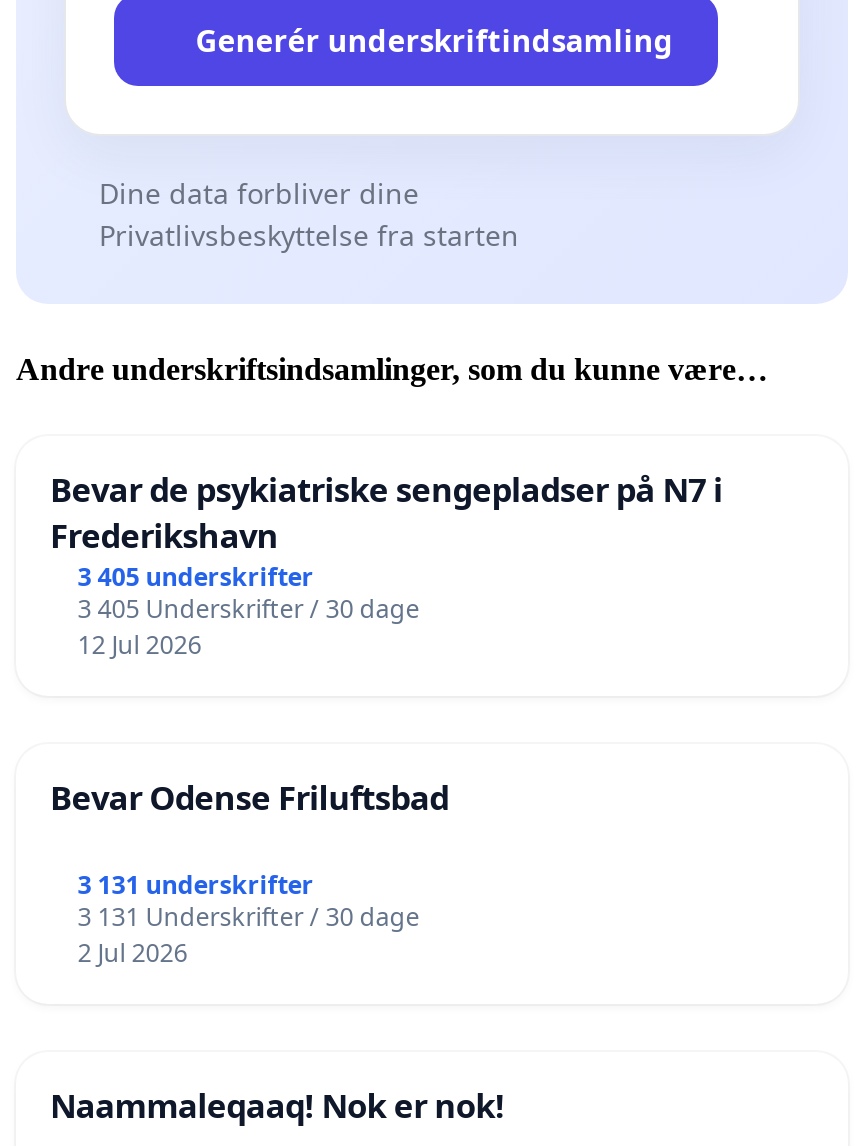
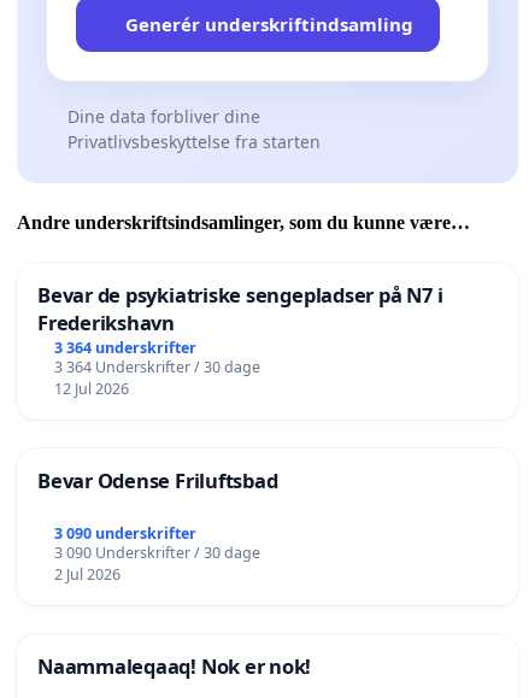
- 3 405 underskrifter
+ 3 364 underskrifter

- 3 405 Underskrifter / 30 dage
+ 3 364 Underskrifter / 30 dage

- 3 131 underskrifter
+ 3 090 underskrifter

- 3 131 Underskrifter / 30 dage
+ 3 090 Underskrifter / 30 dage
